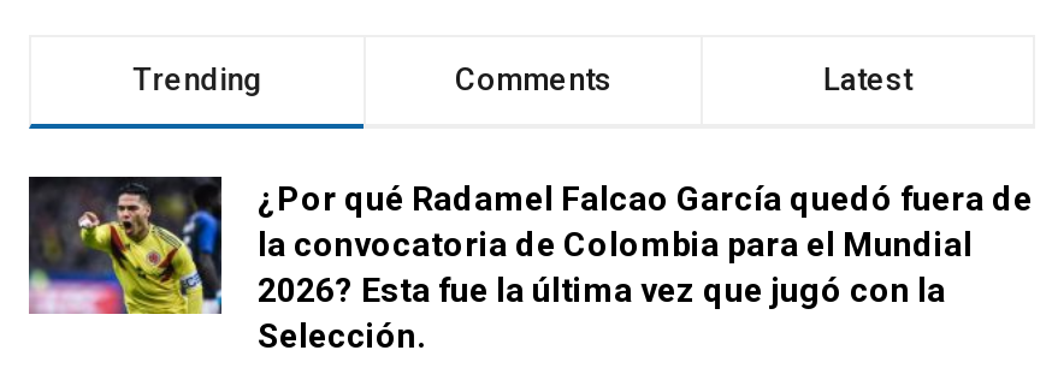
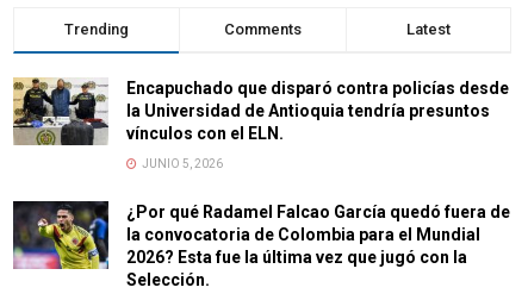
+ [image]
+ Encapuchado que disparó contra policías desde
+ la Universidad de Antioquia tendría presuntos
+ vínculos con el ELN.
+ JUNIO 5, 2026
